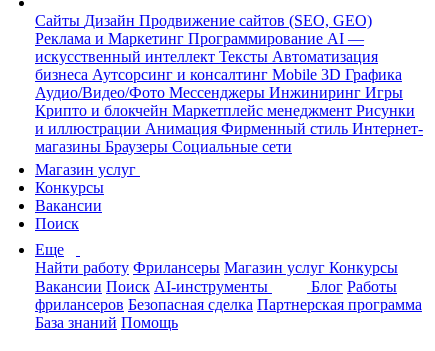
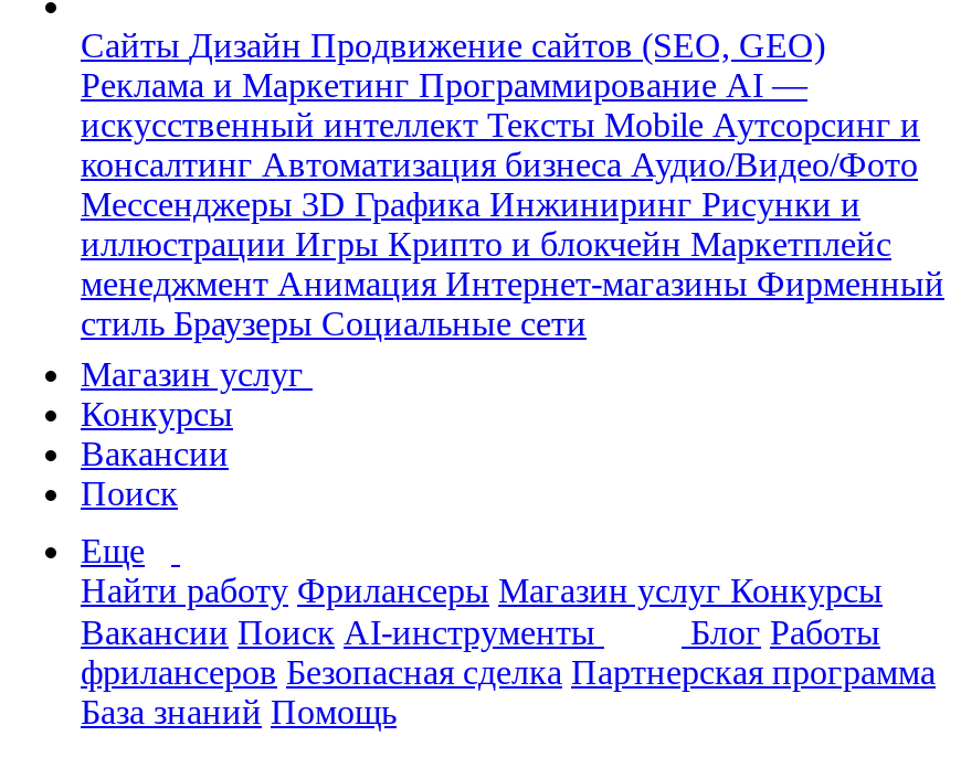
- искусственный интеллект Тексты Автоматизация
- бизнеса Аутсорсинг и консалтинг Mobile 3D Графика
- Аудио/Видео/Фото Мессенджеры Инжиниринг Игры
- Крипто и блокчейн Маркетплейс менеджмент Рисунки
- и иллюстрации Анимация Фирменный стиль Интернет-
- магазины Браузеры Социальные сети
+ искусственный интеллект ТекстыMobile Аутсорсинг и
+ консалтинг Автоматизация бизнеса Аудио/Видео/Фото
+ Мессенджеры 3D Графика Инжиниринг Рисунки и
+ иллюстрации Игры Крипто и блокчейн Маркетплейс
+ менеджмент Анимация Интернет-магазины Фирменный
+ стиль Браузеры Социальные сети
